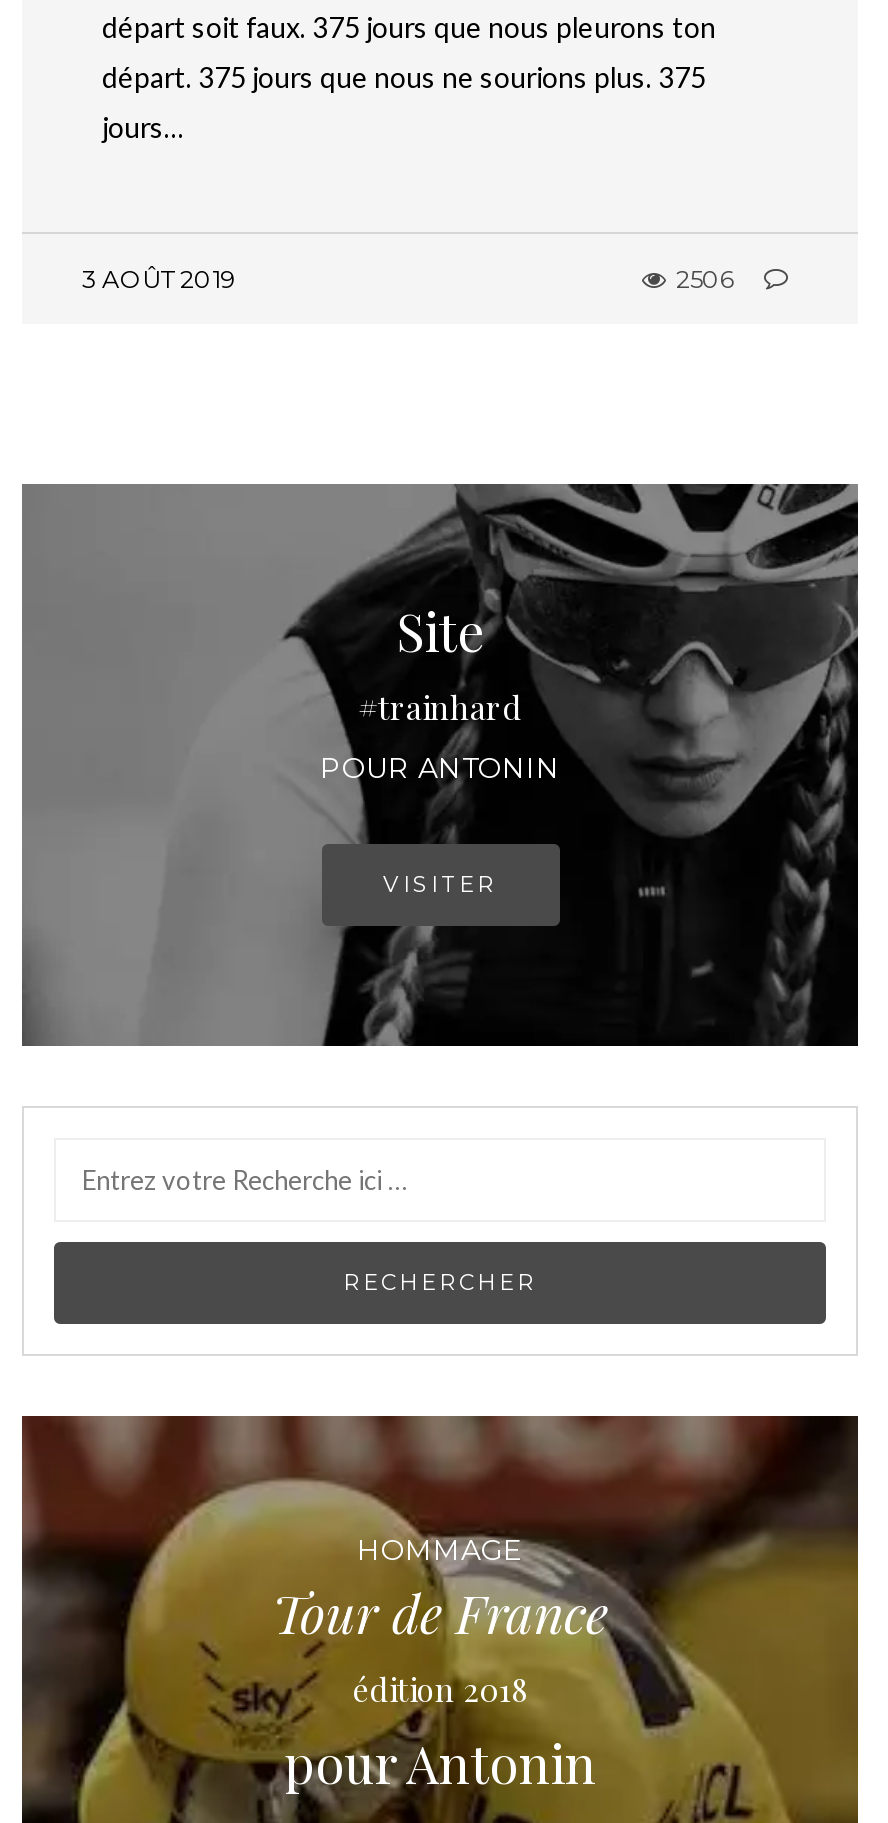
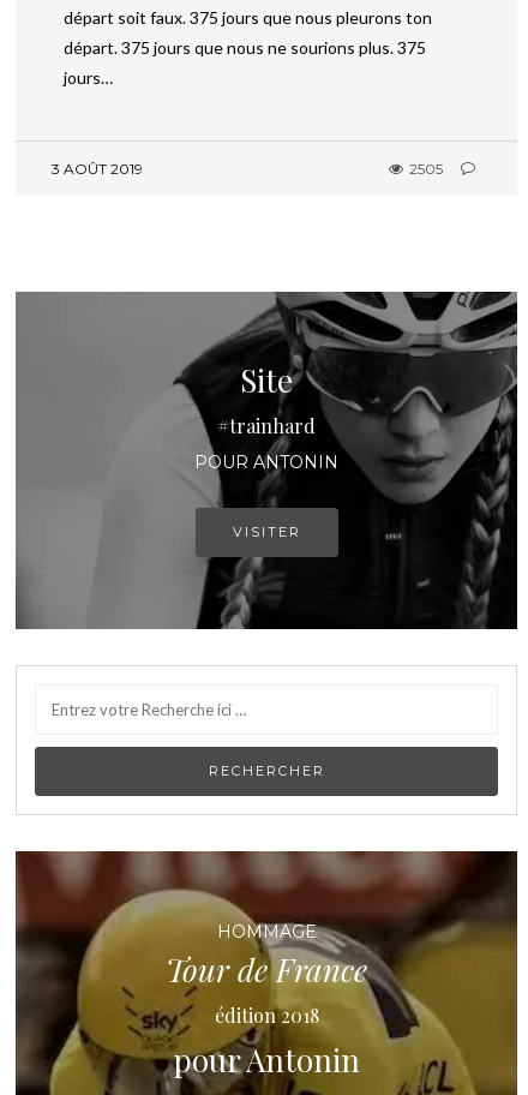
- 2506
+ 2505
